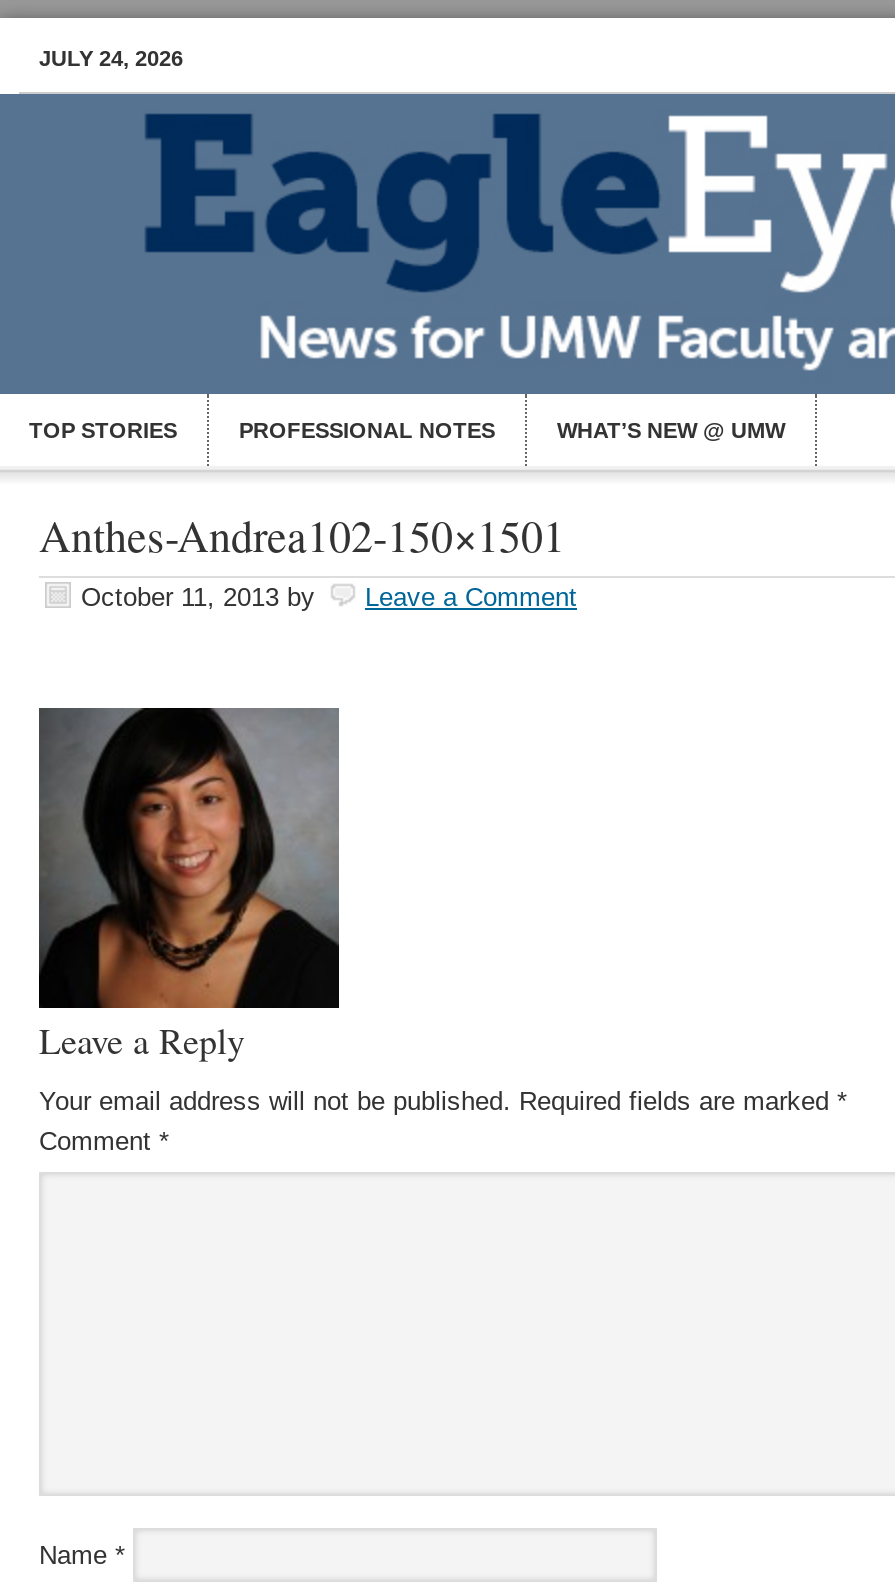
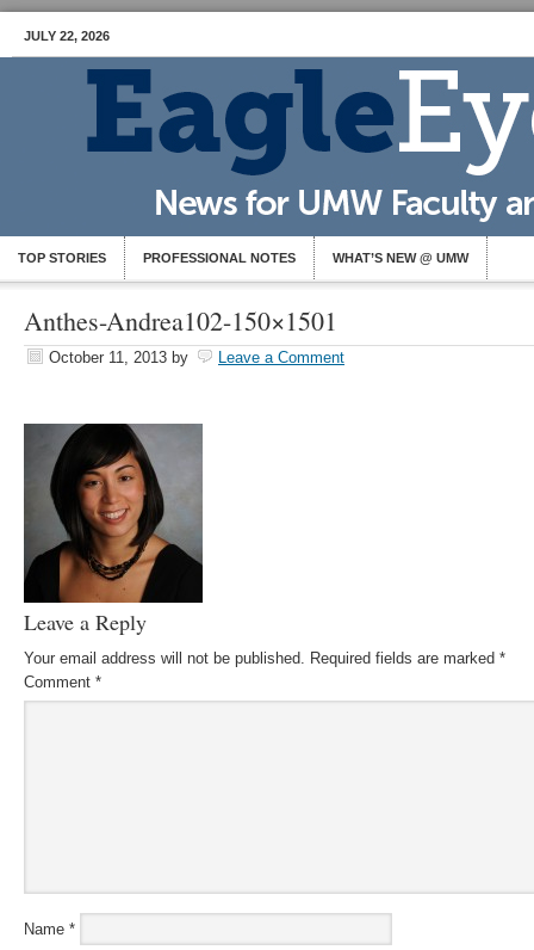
- JULY 24, 2026
+ JULY 22, 2026
